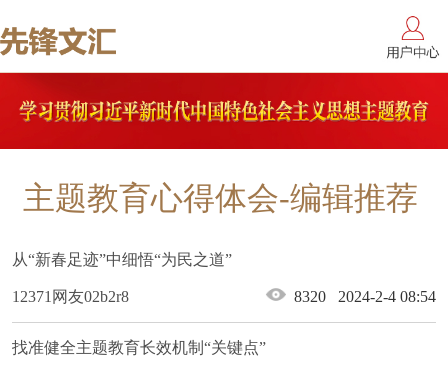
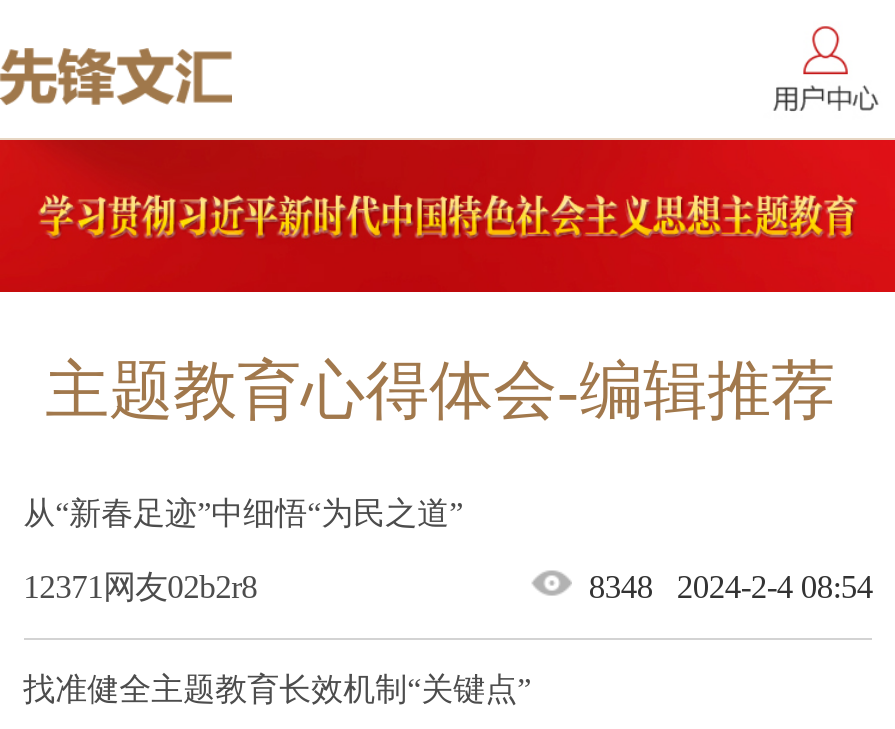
- 8320 2024-2-4 08:54
+ 8348 2024-2-4 08:54
